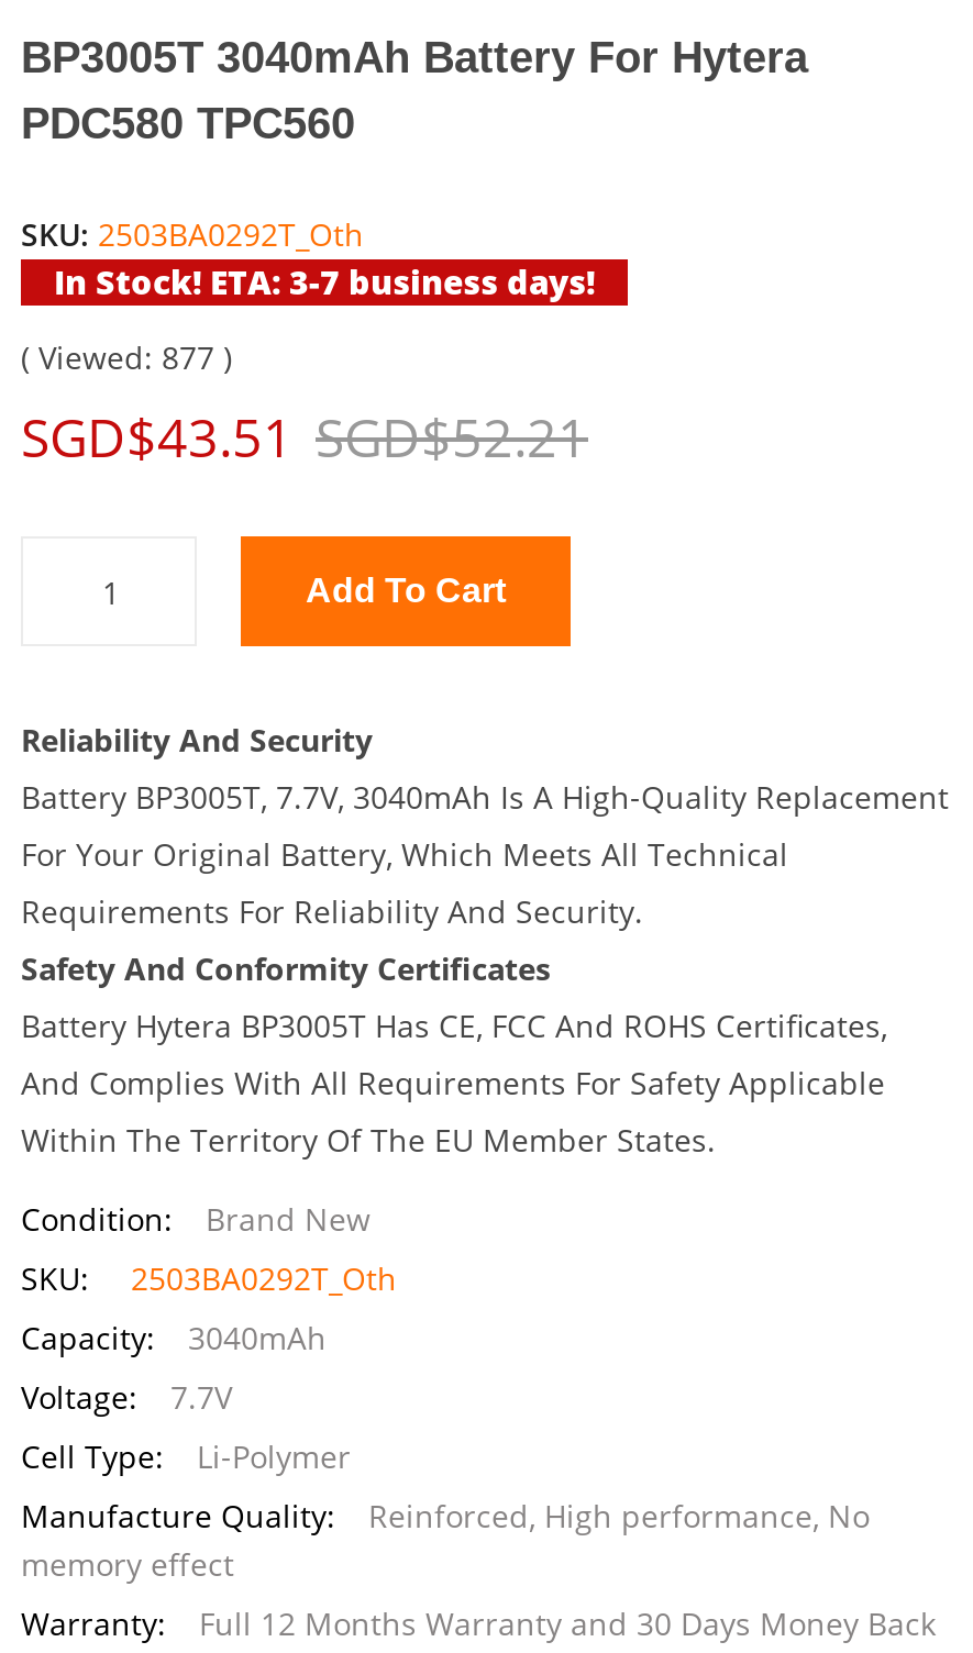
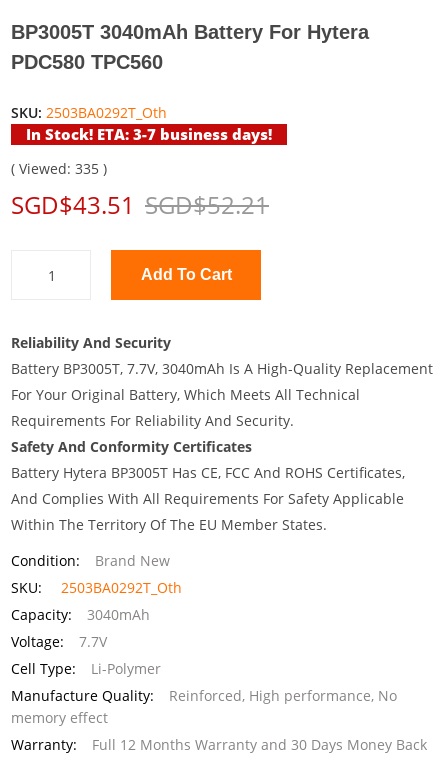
- ( Viewed: 877 )
+ ( Viewed: 335 )
